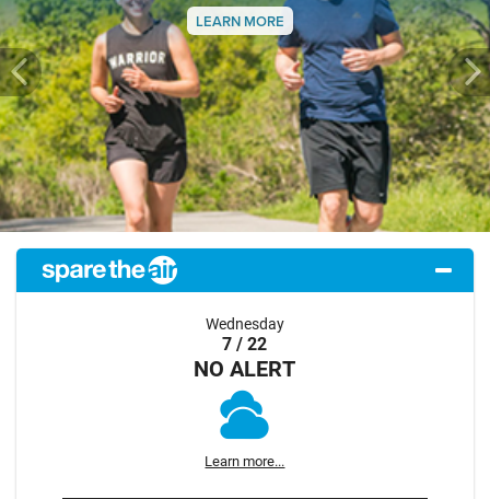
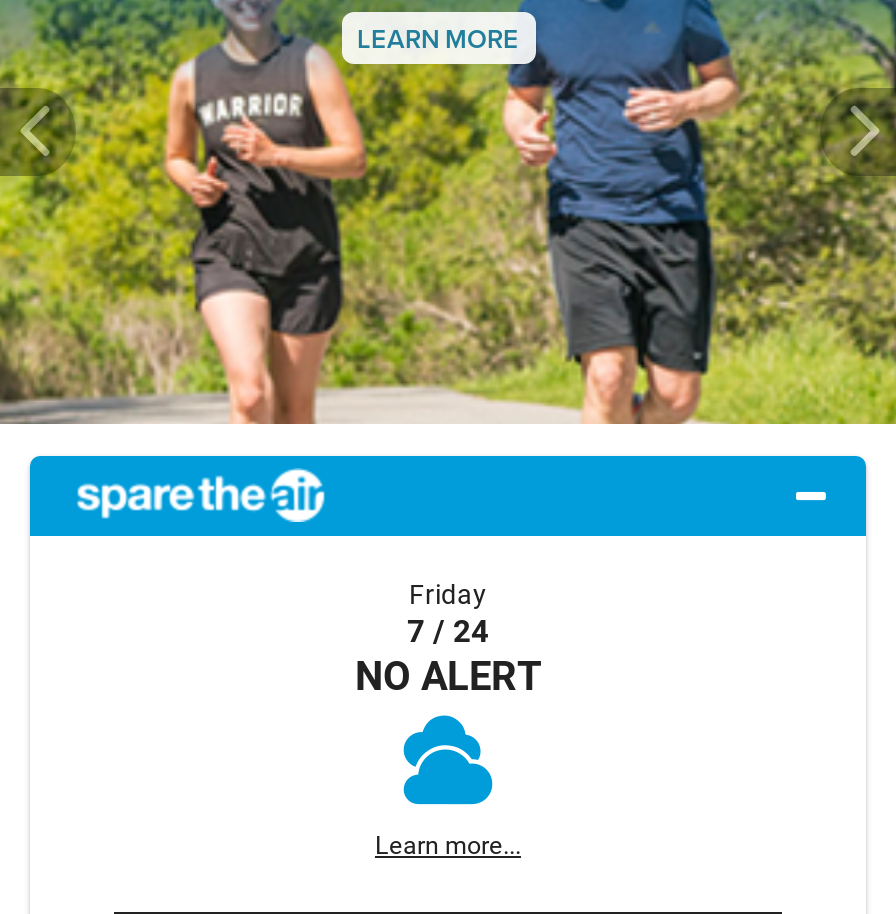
- Wednesday
- 7 / 22
+ Friday
+ 7 / 24
